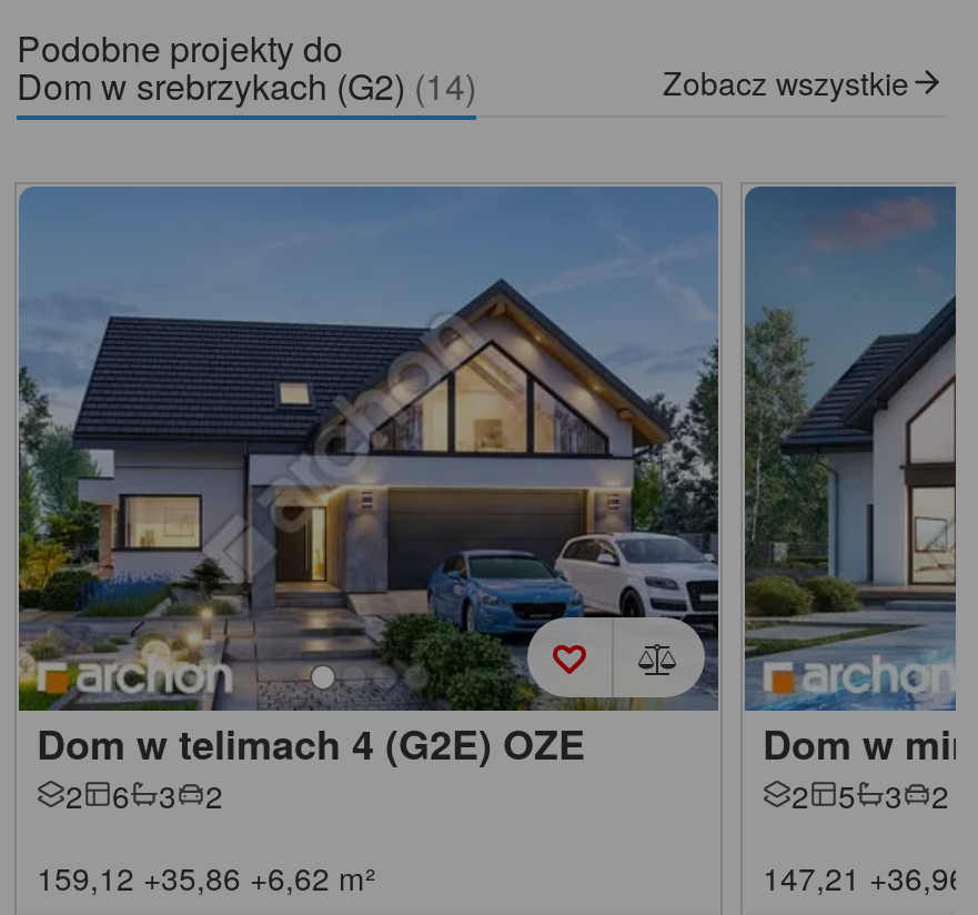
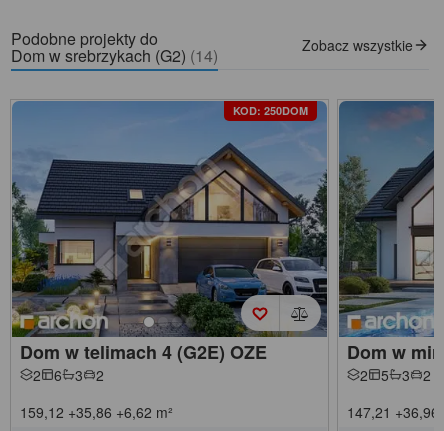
+ KOD: 250DOM
